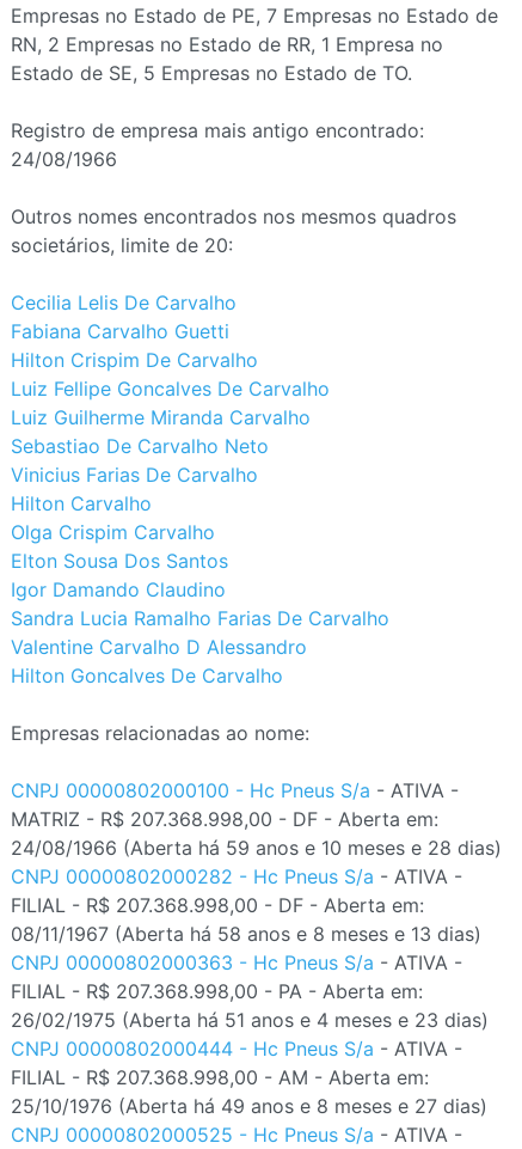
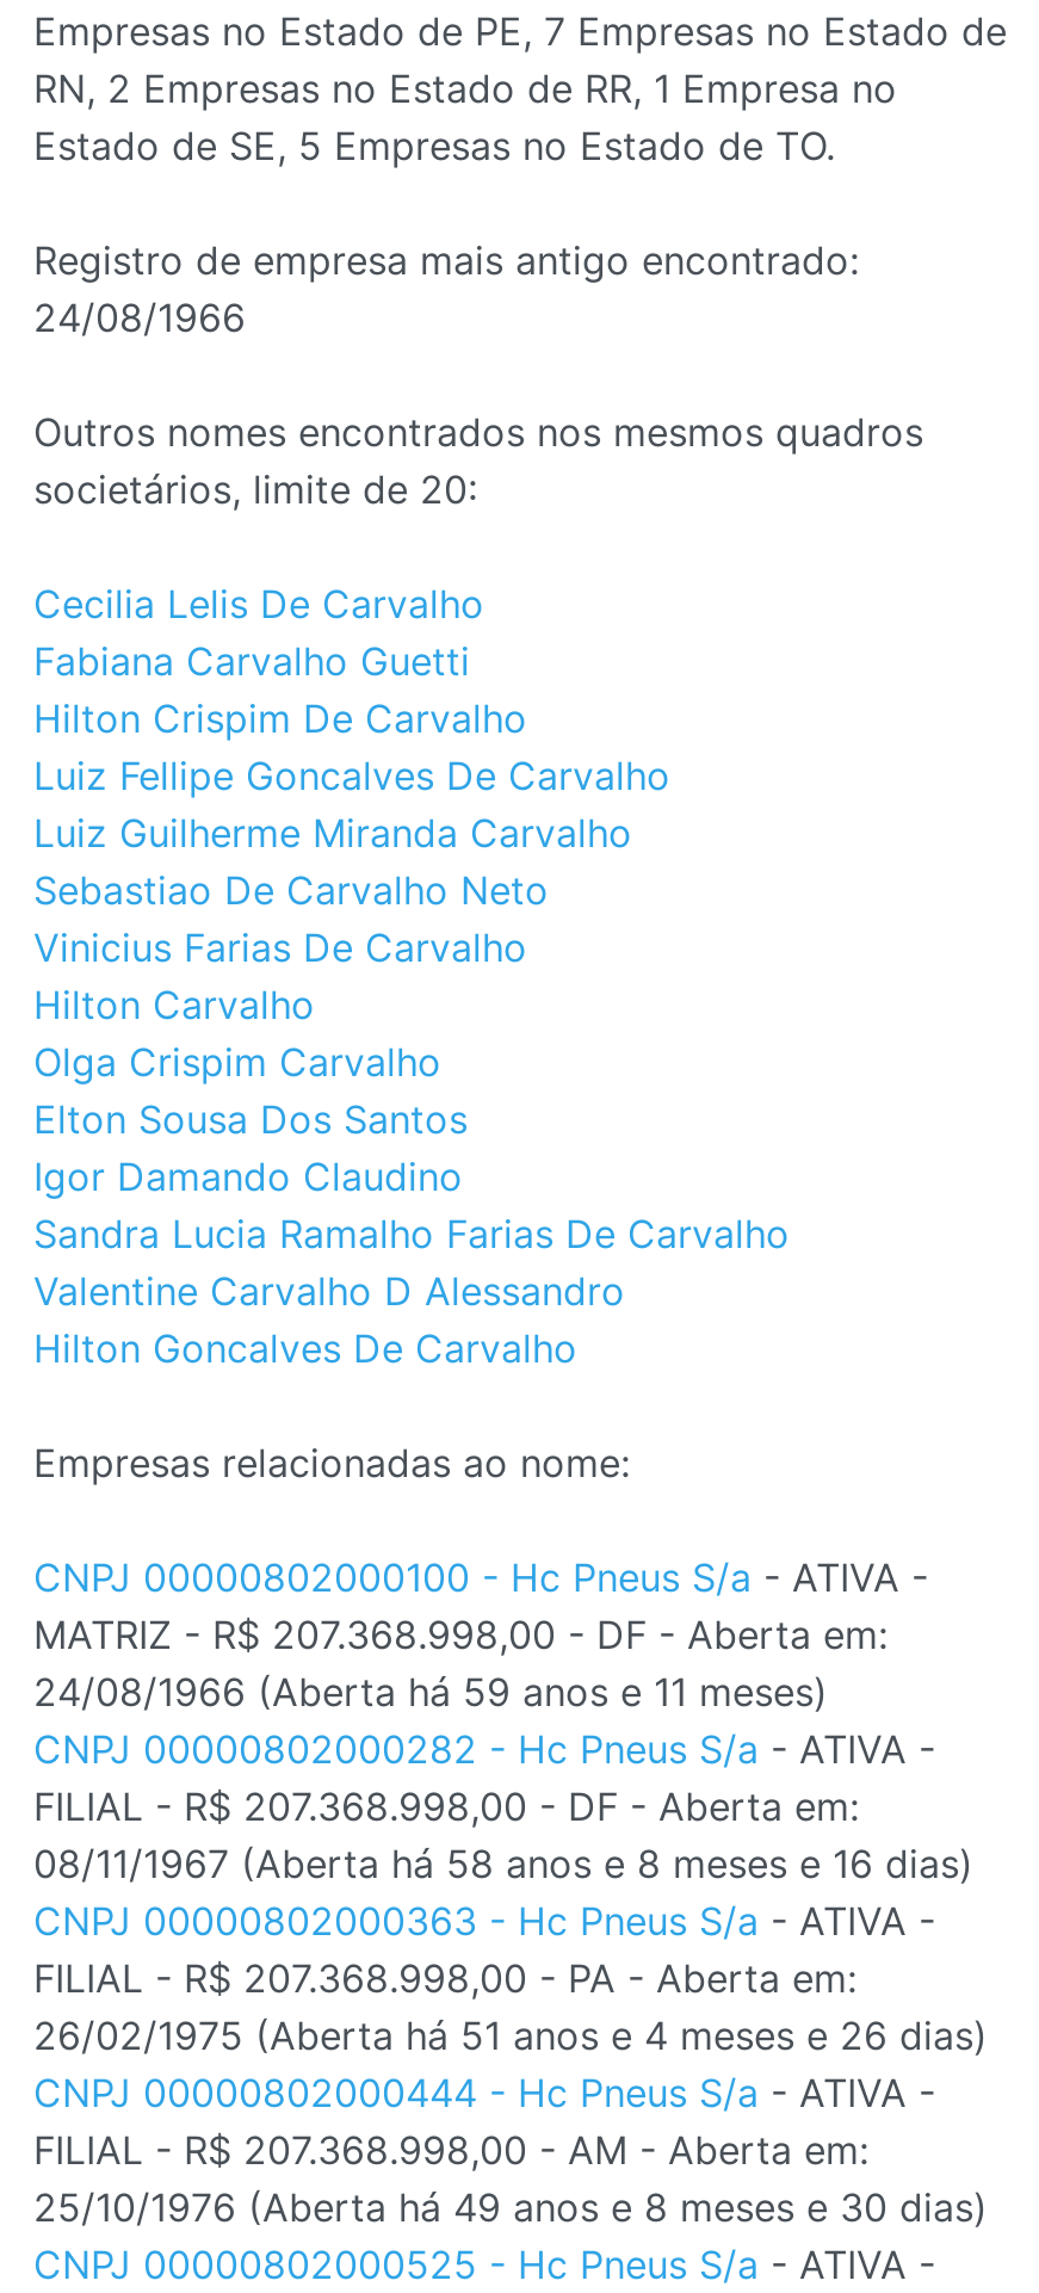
- 24/08/1966 (Aberta há 59 anos e 10 meses e 28 dias)
+ 24/08/1966 (Aberta há 59 anos e 11 meses)

- 08/11/1967 (Aberta há 58 anos e 8 meses e 13 dias)
+ 08/11/1967 (Aberta há 58 anos e 8 meses e 16 dias)

- 26/02/1975 (Aberta há 51 anos e 4 meses e 23 dias)
+ 26/02/1975 (Aberta há 51 anos e 4 meses e 26 dias)

- 25/10/1976 (Aberta há 49 anos e 8 meses e 27 dias)
+ 25/10/1976 (Aberta há 49 anos e 8 meses e 30 dias)
